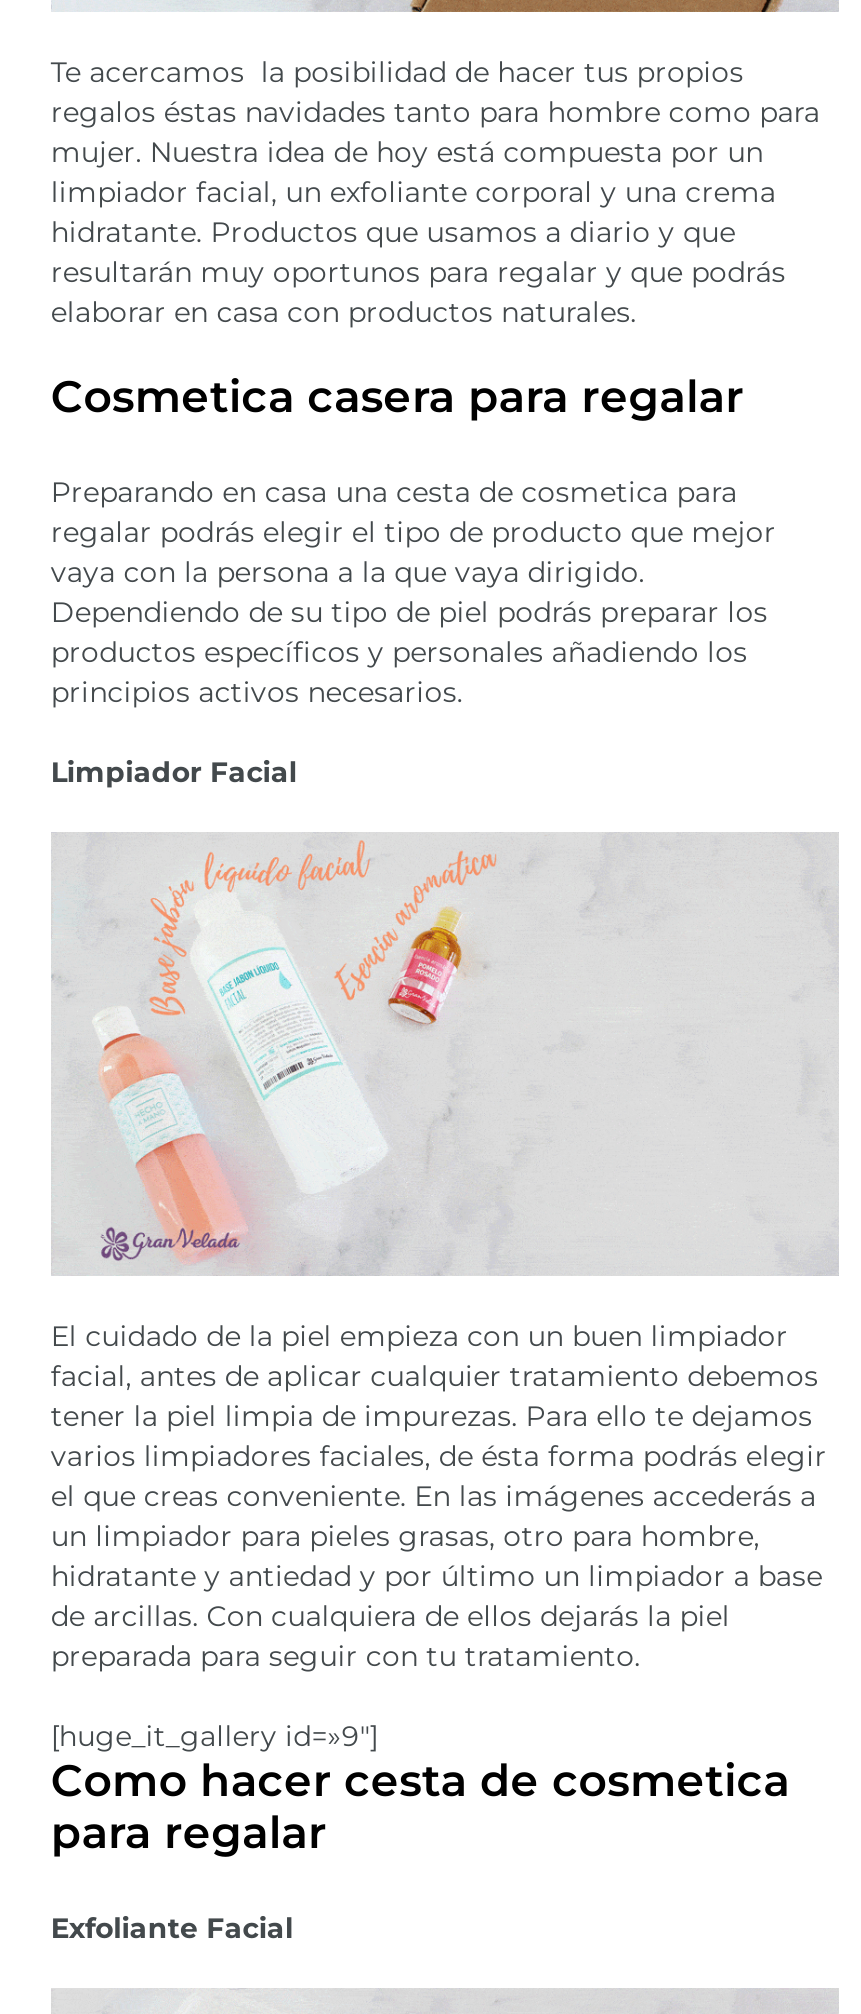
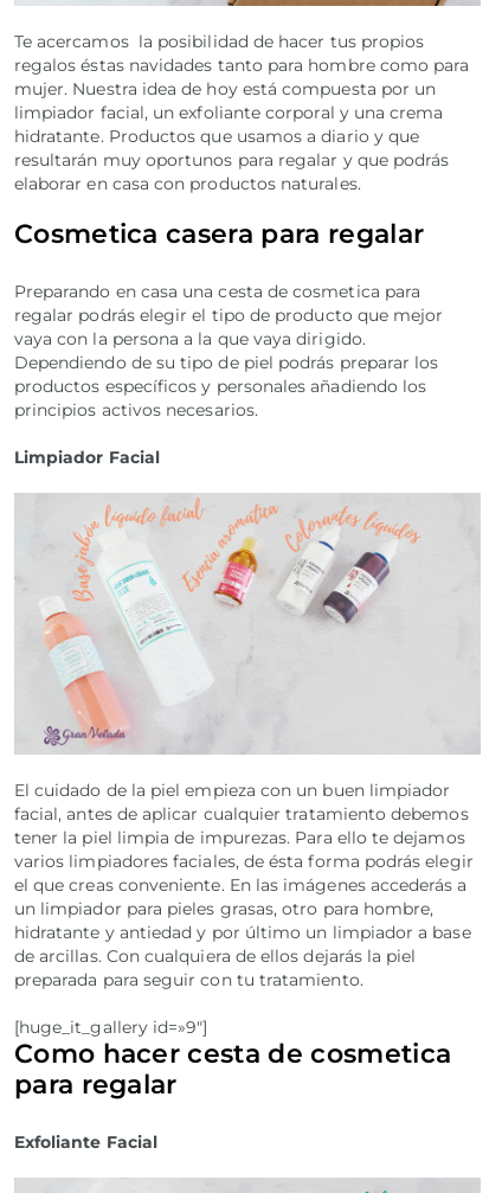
+ [image]
